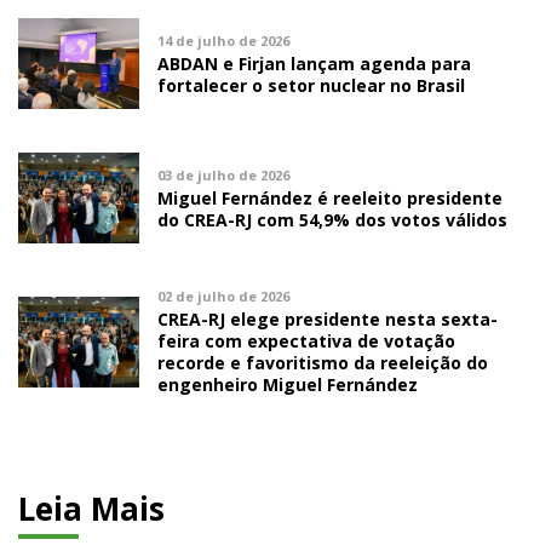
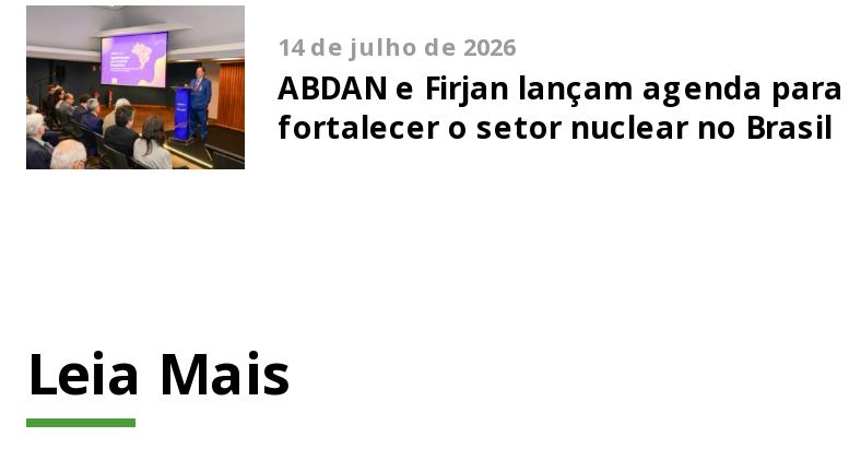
- [image]
- 03 de julho de 2026
- Miguel Fernández é reeleito presidente
- do CREA-RJ com 54,9% dos votos válidos
- 02 de julho de 2026
- CREA-RJ elege presidente nesta sexta-
- feira com expectativa de votação
- recorde e favoritismo da reeleição do
- engenheiro Miguel Fernández

- [image]
